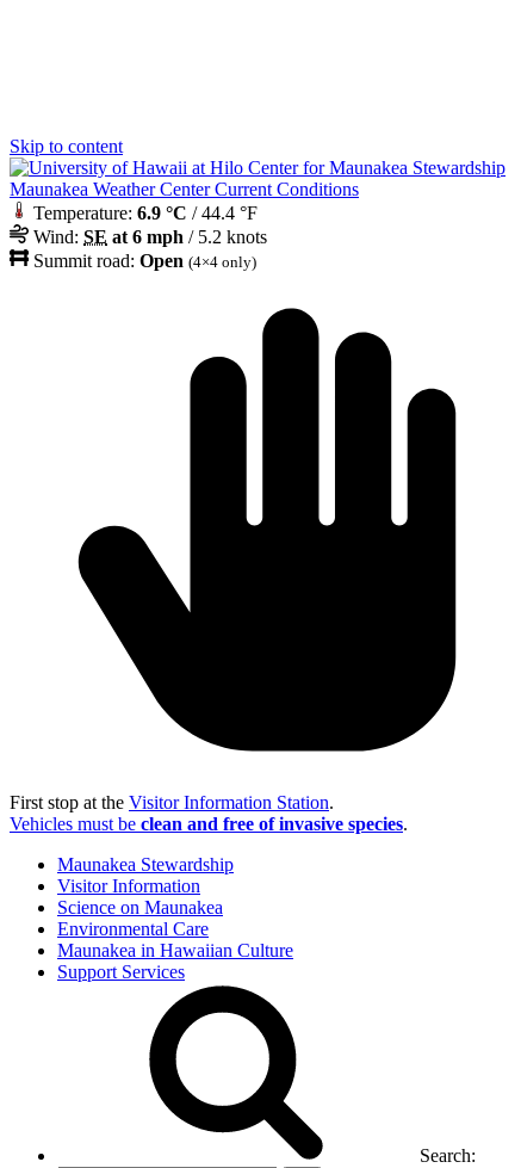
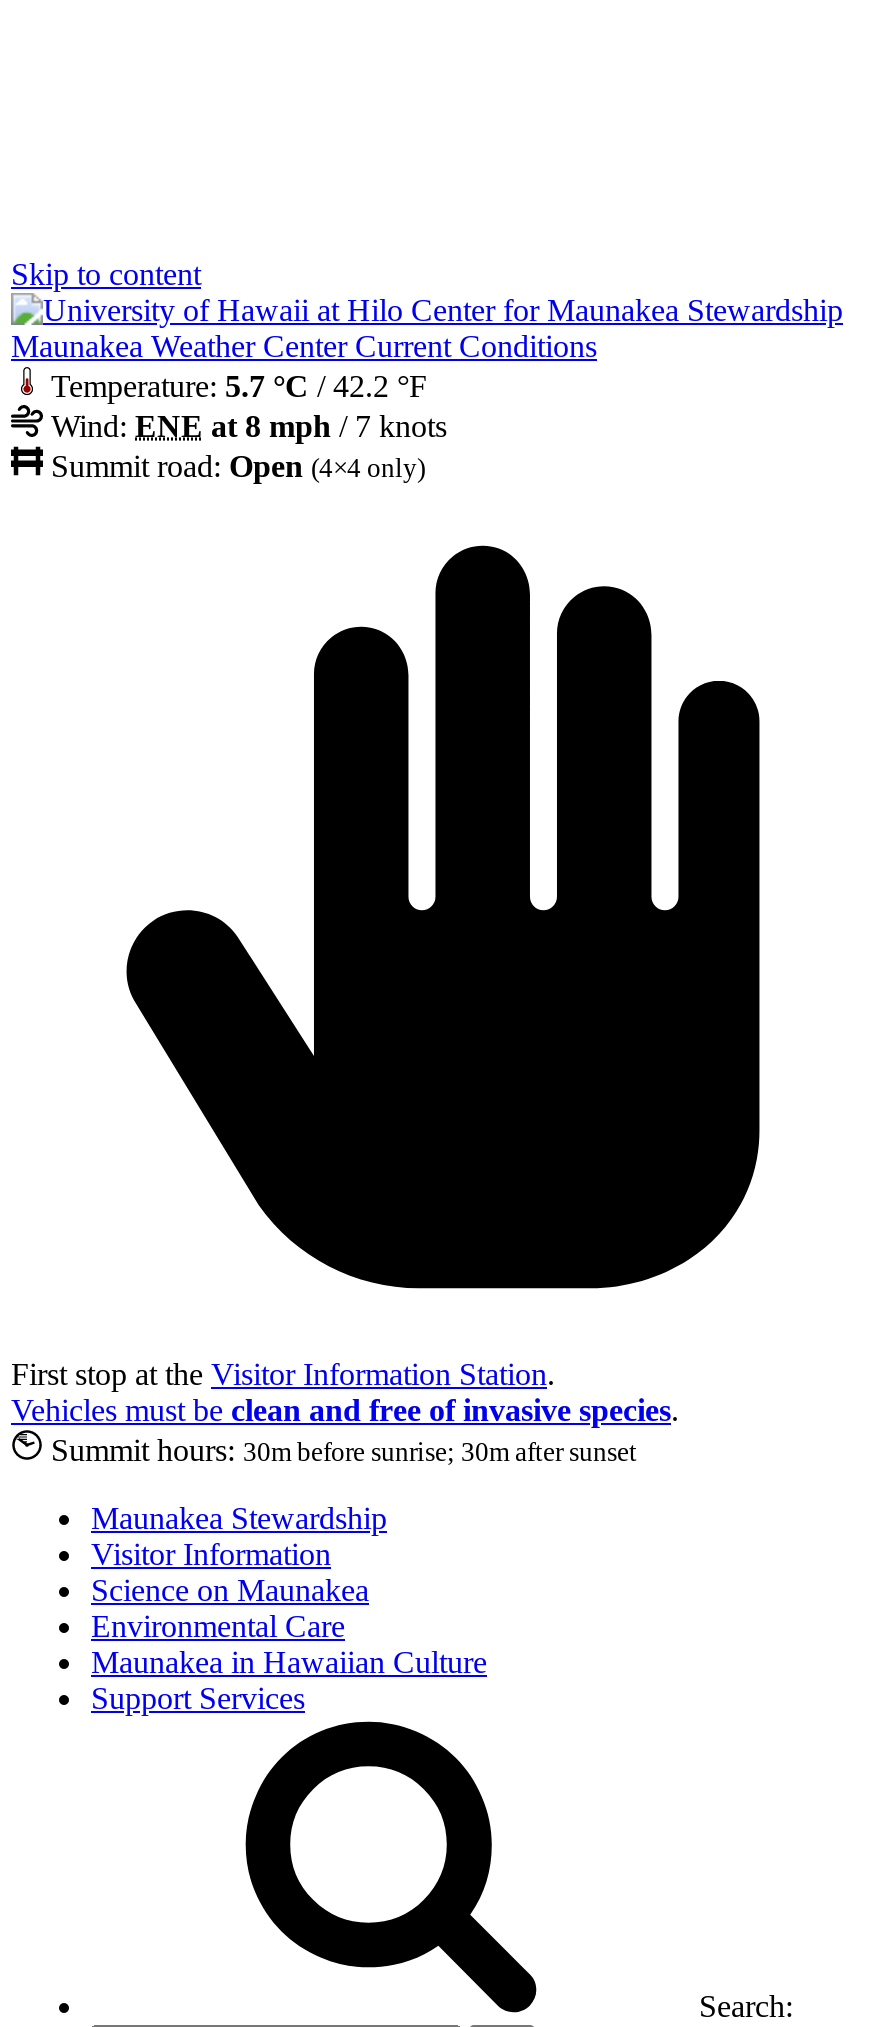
- Temperature: 6.9 °C / 44.4 °F
+ Temperature: 5.7 °C / 42.2 °F

- Wind: SE at 6 mph / 5.2 knots
+ Wind: ENE at 8 mph / 7 knots

+ Summit hours: 30m before sunrise; 30m after sunset
